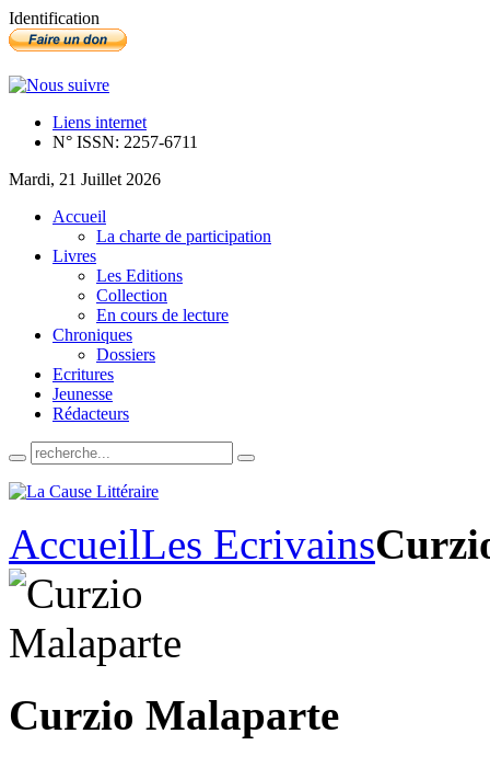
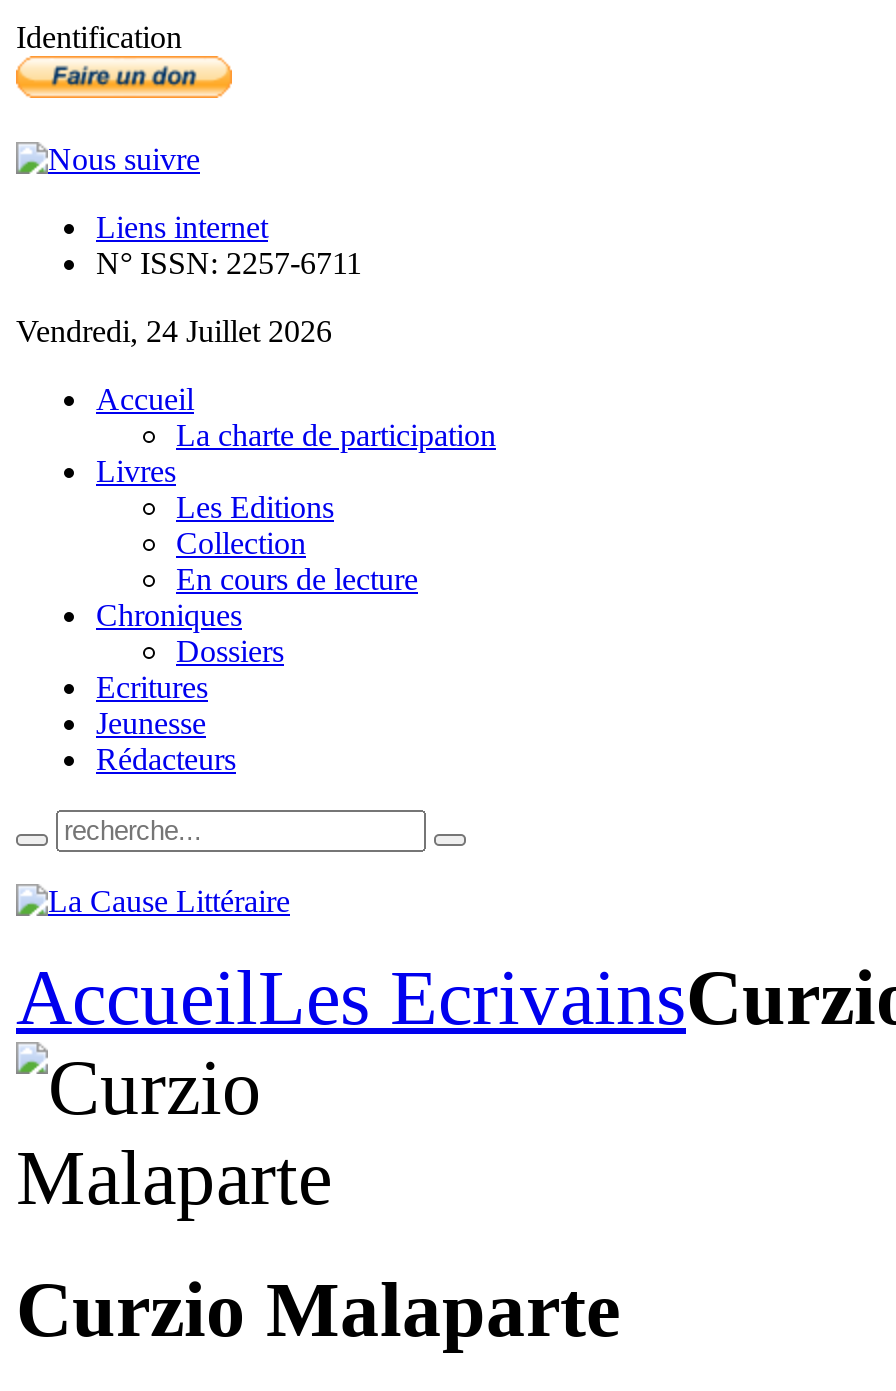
- Mardi, 21 Juillet 2026
+ Vendredi, 24 Juillet 2026
